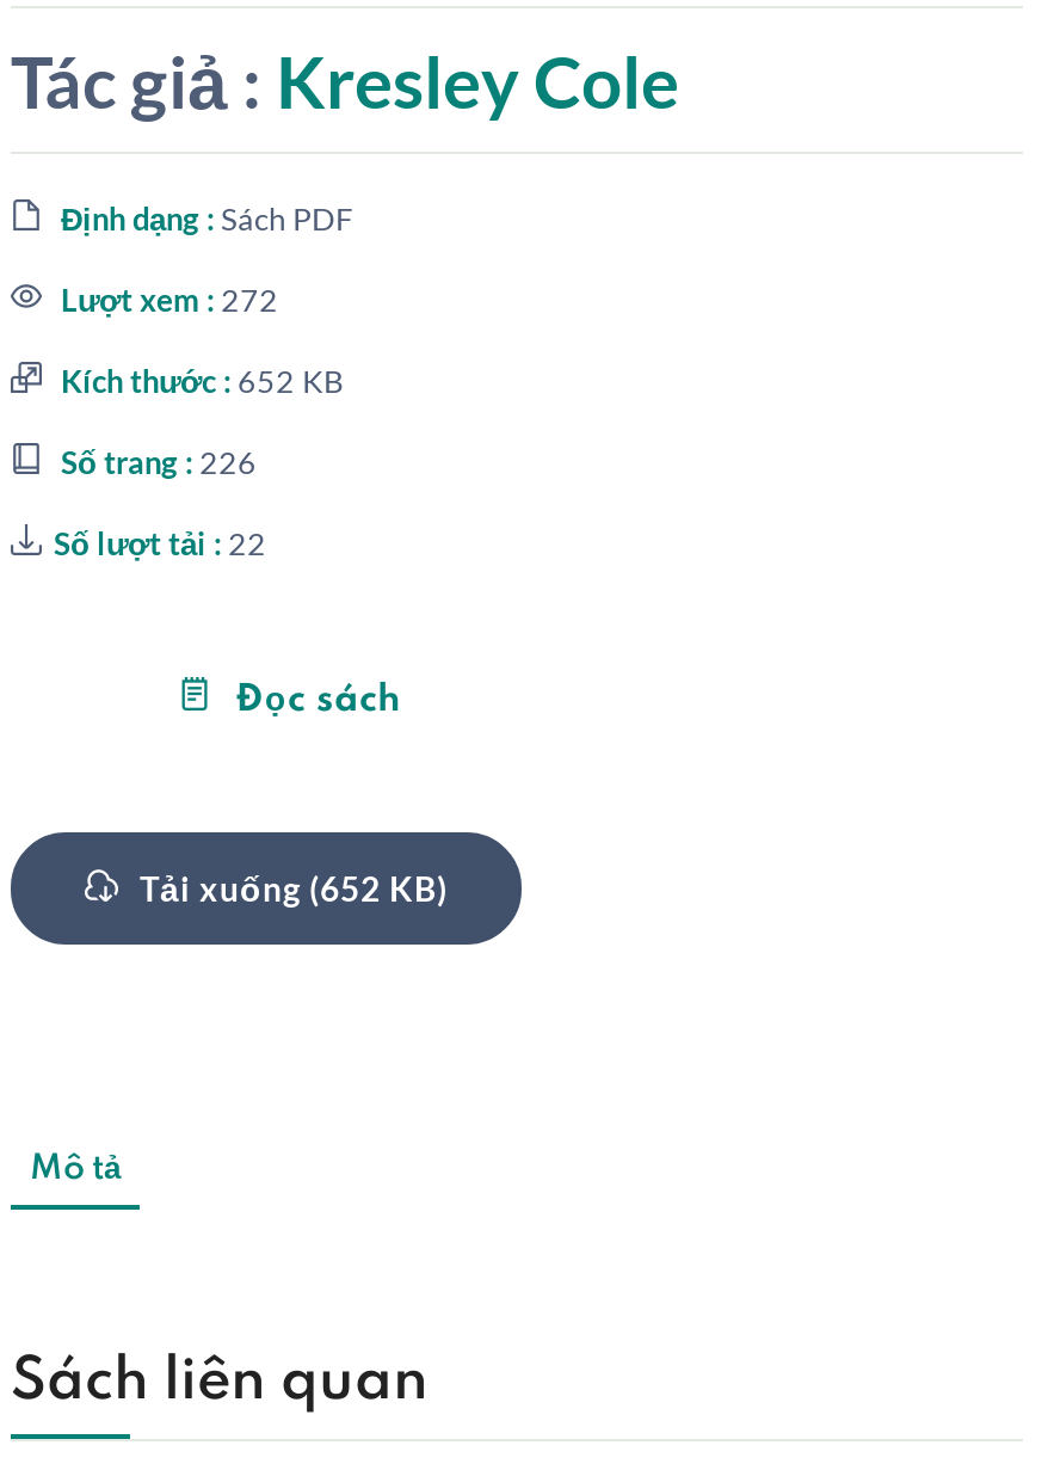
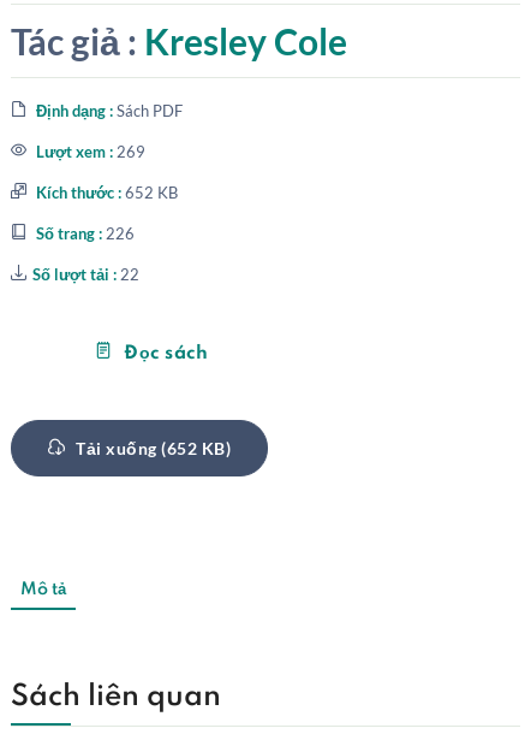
- Lượt xem : 272
+ Lượt xem : 269
